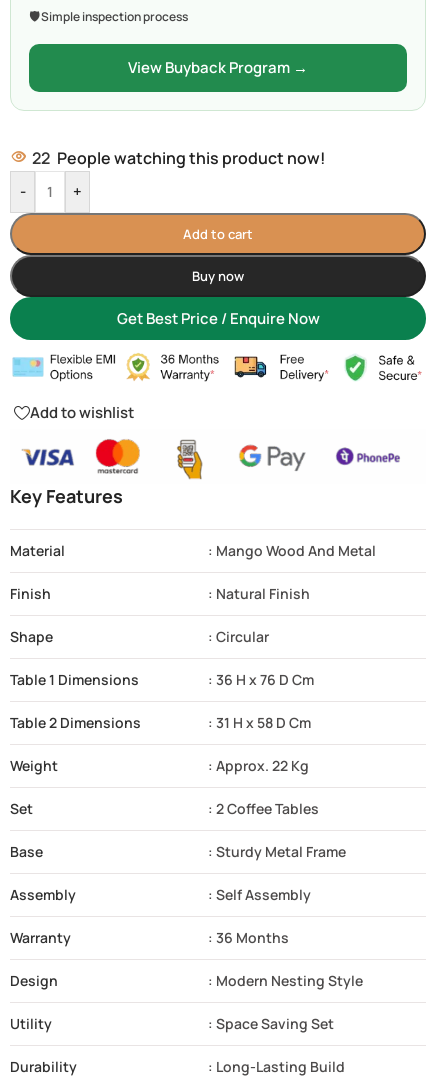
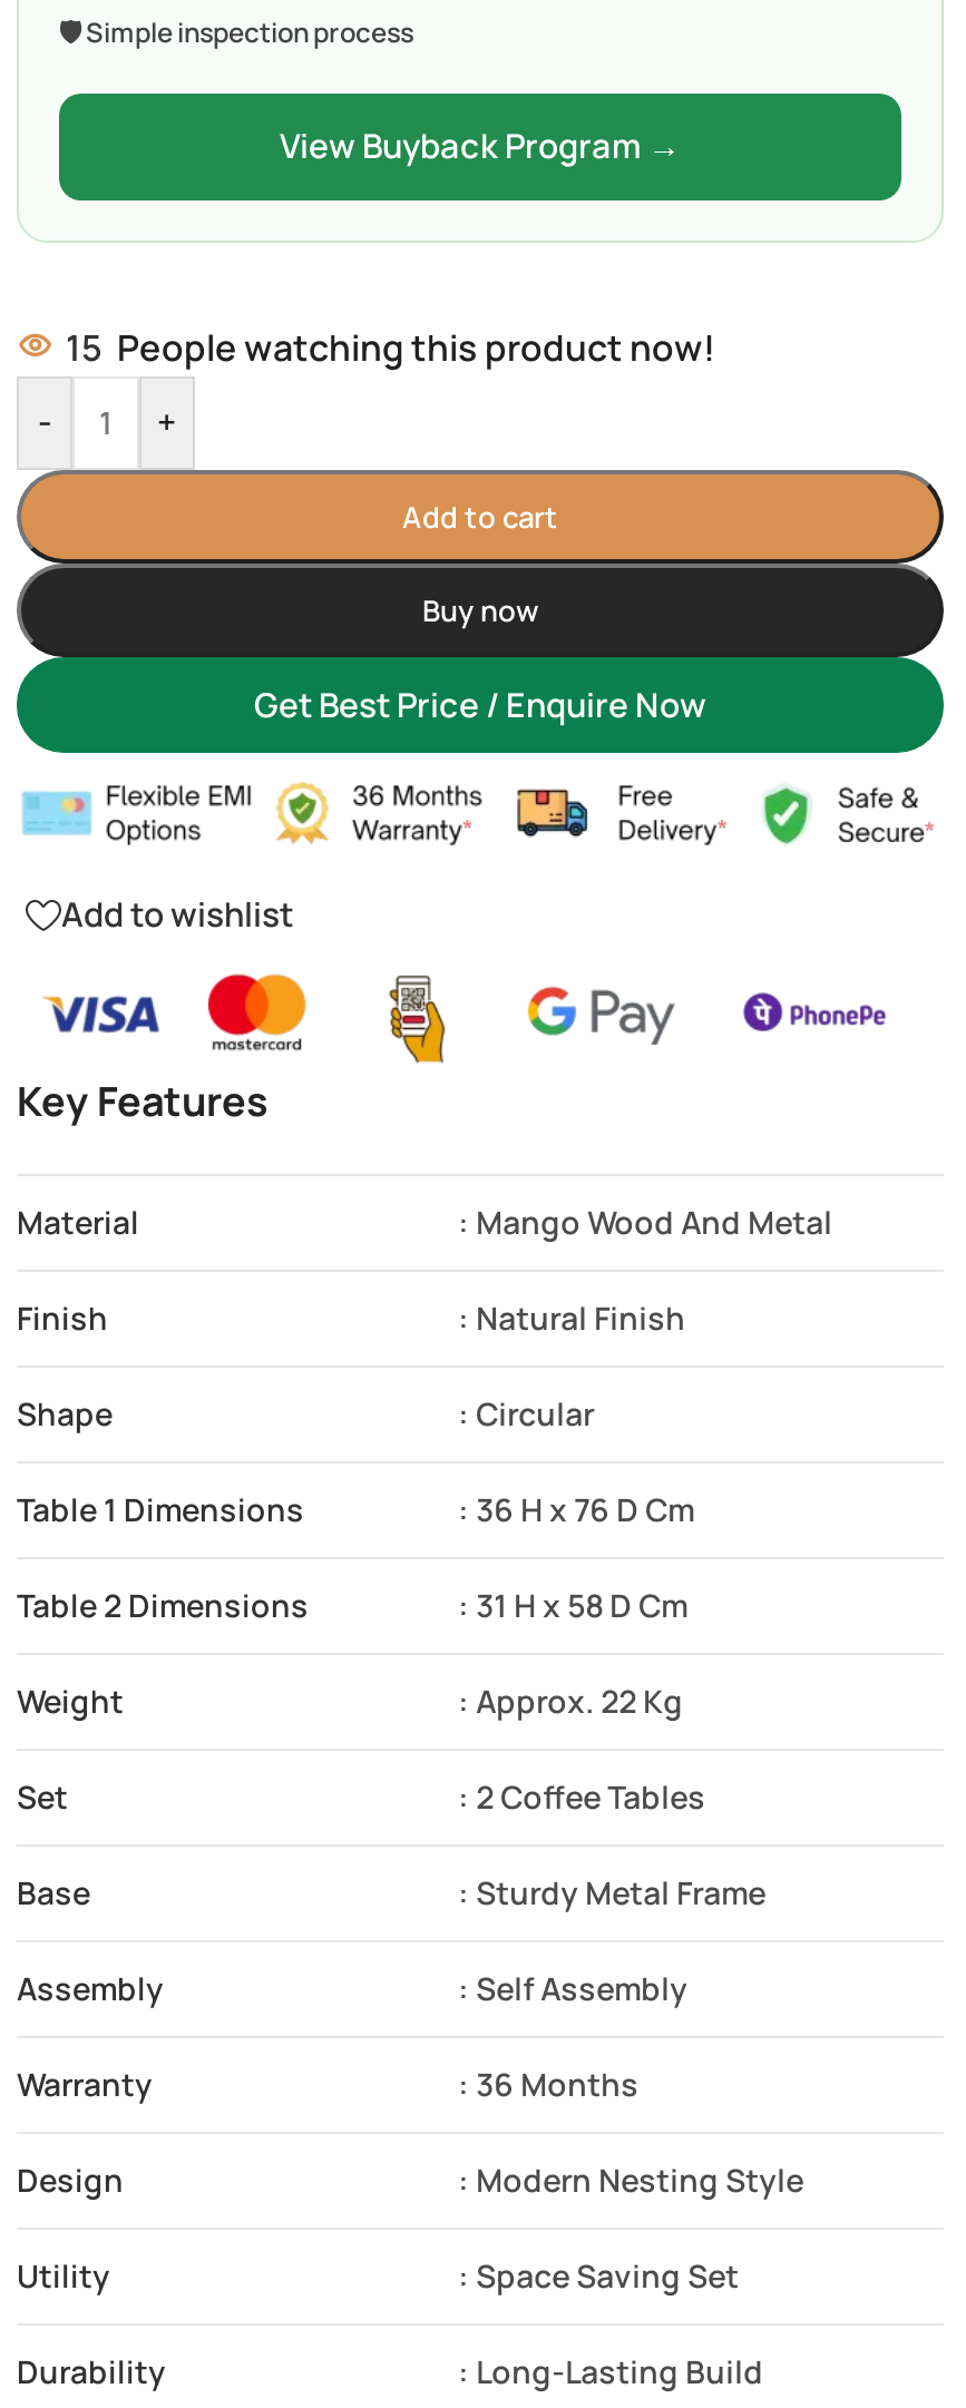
- 22 People watching this product now!
+ 15 People watching this product now!
